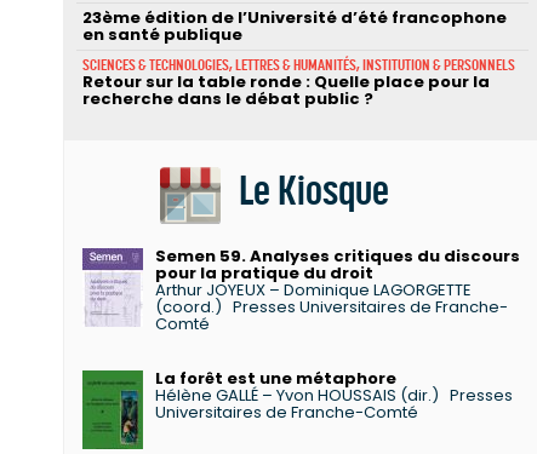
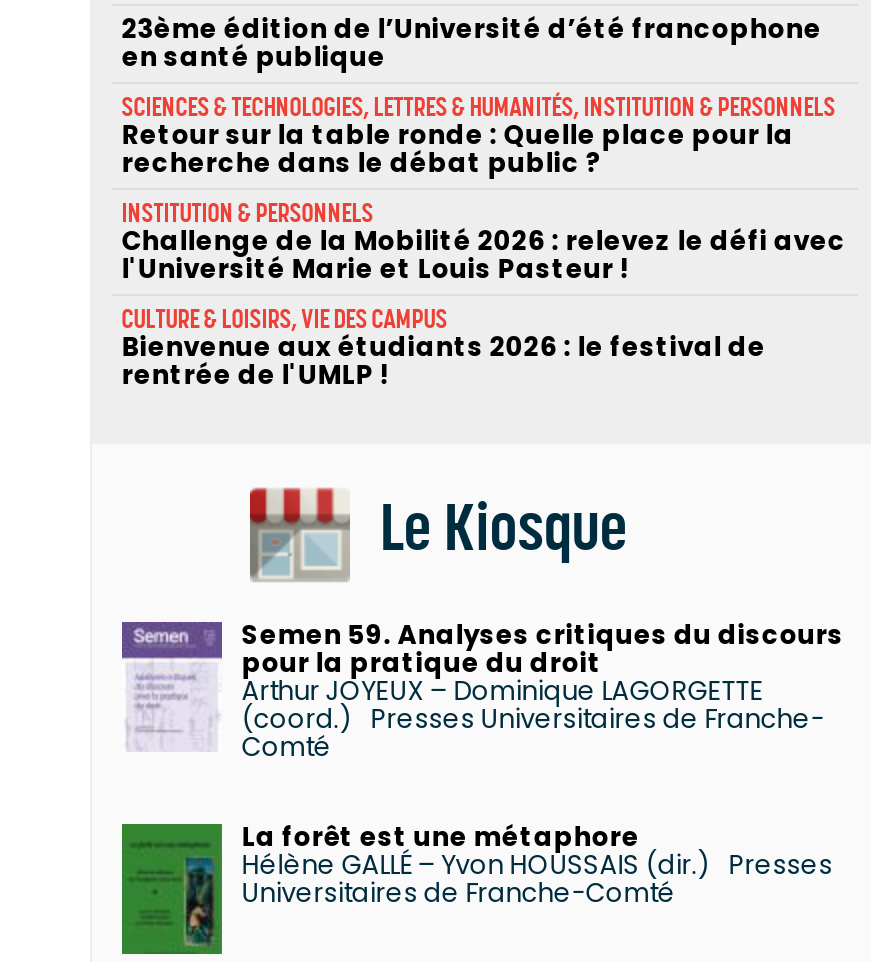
+ INSTITUTION & PERSONNELS
+ Challenge de la Mobilité 2026 : relevez le défi avec
+ l'Université Marie et Louis Pasteur !
+ CULTURE & LOISIRS, VIE DES CAMPUS
+ Bienvenue aux étudiants 2026 : le festival de
+ rentrée de l'UMLP !
